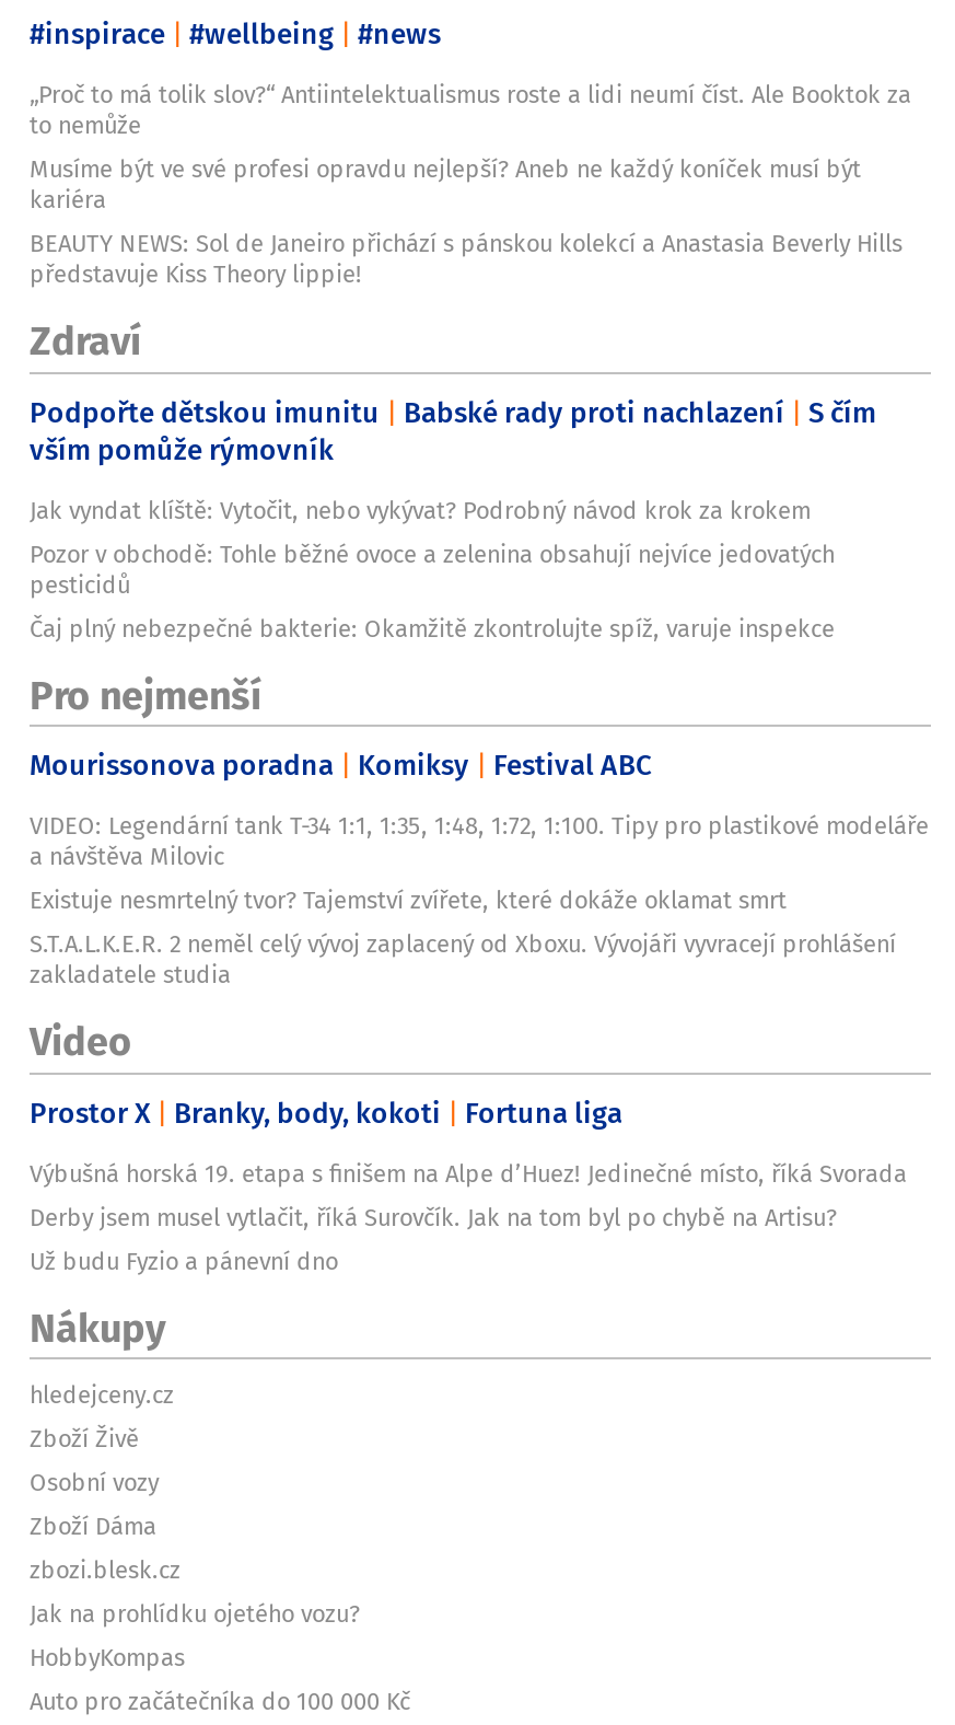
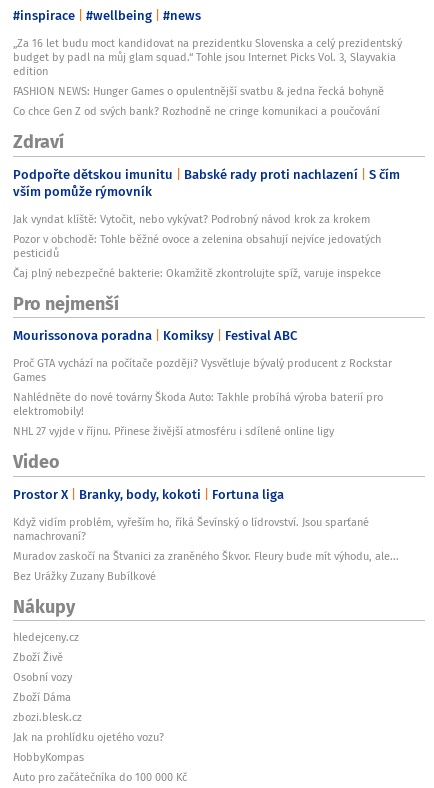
- „Proč to má tolik slov?“ Antiintelektualismus roste a lidi neumí číst. Ale Booktok za
- to nemůže
- Musíme být ve své profesi opravdu nejlepší? Aneb ne každý koníček musí být
- kariéra
- BEAUTY NEWS: Sol de Janeiro přichází s pánskou kolekcí a Anastasia Beverly Hills
- představuje Kiss Theory lippie!
+ „Za 16 let budu moct kandidovat na prezidentku Slovenska a celý prezidentský
+ budget by padl na můj glam squad.“ Tohle jsou Internet Picks Vol. 3, Slayvakia
+ edition
+ FASHION NEWS: Hunger Games o opulentnější svatbu & jedna řecká bohyně
+ Co chce Gen Z od svých bank? Rozhodně ne cringe komunikaci a poučování

- VIDEO: Legendární tank T-34 1:1, 1:35, 1:48, 1:72, 1:100. Tipy pro plastikové modeláře
- a návštěva Milovic
- Existuje nesmrtelný tvor? Tajemství zvířete, které dokáže oklamat smrt
- S.T.A.L.K.E.R. 2 neměl celý vývoj zaplacený od Xboxu. Vývojáři vyvracejí prohlášení
- zakladatele studia
+ Proč GTA vychází na počítače později? Vysvětluje bývalý producent z Rockstar
+ Games
+ Nahlédněte do nové továrny Škoda Auto: Takhle probíhá výroba baterií pro
+ elektromobily!
+ NHL 27 vyjde v říjnu. Přinese živější atmosféru i sdílené online ligy

- Výbušná horská 19. etapa s finišem na Alpe d’Huez! Jedinečné místo, říká Svorada
- Derby jsem musel vytlačit, říká Surovčík. Jak na tom byl po chybě na Artisu?
- Už budu Fyzio a pánevní dno
+ Když vidím problém, vyřeším ho, říká Ševínský o lídrovství. Jsou sparťané
+ namachrovaní?
+ Muradov zaskočí na Štvanici za zraněného Škvor. Fleury bude mít výhodu, ale...
+ Bez Urážky Zuzany Bubílkové
